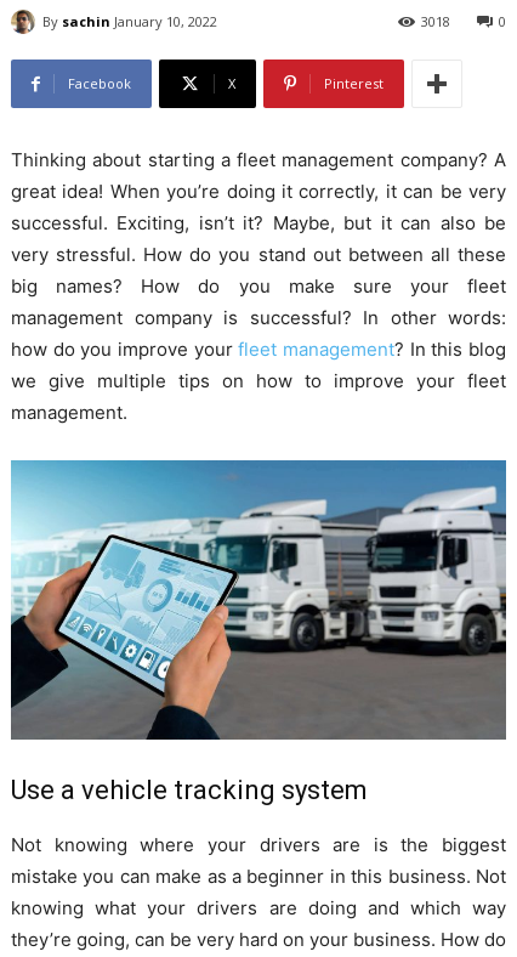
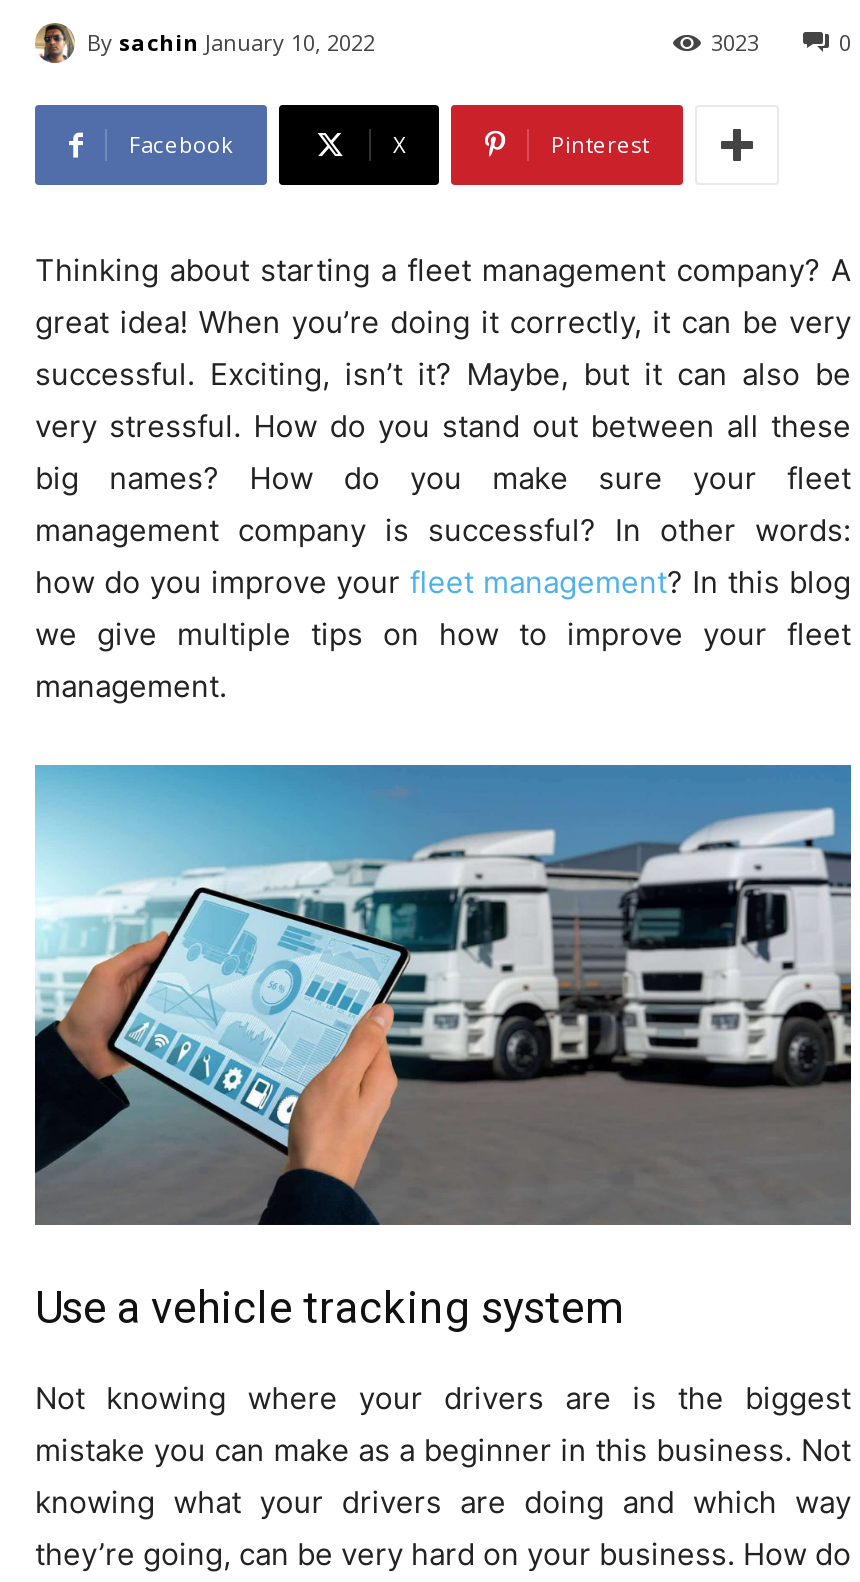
- 3018
+ 3023
